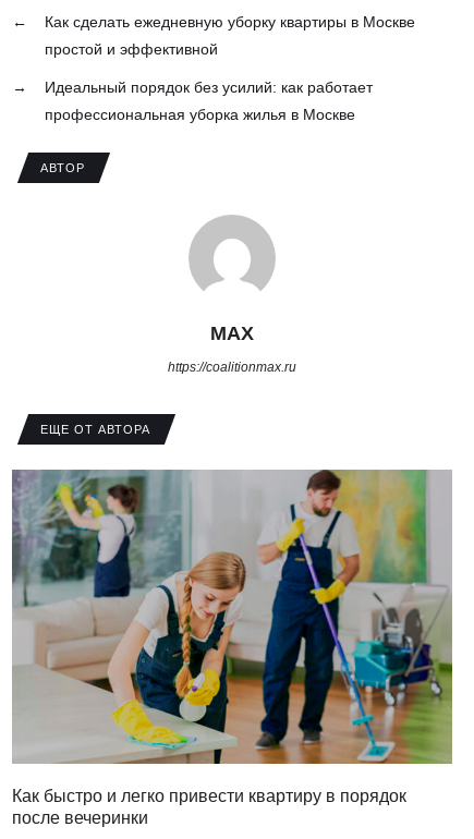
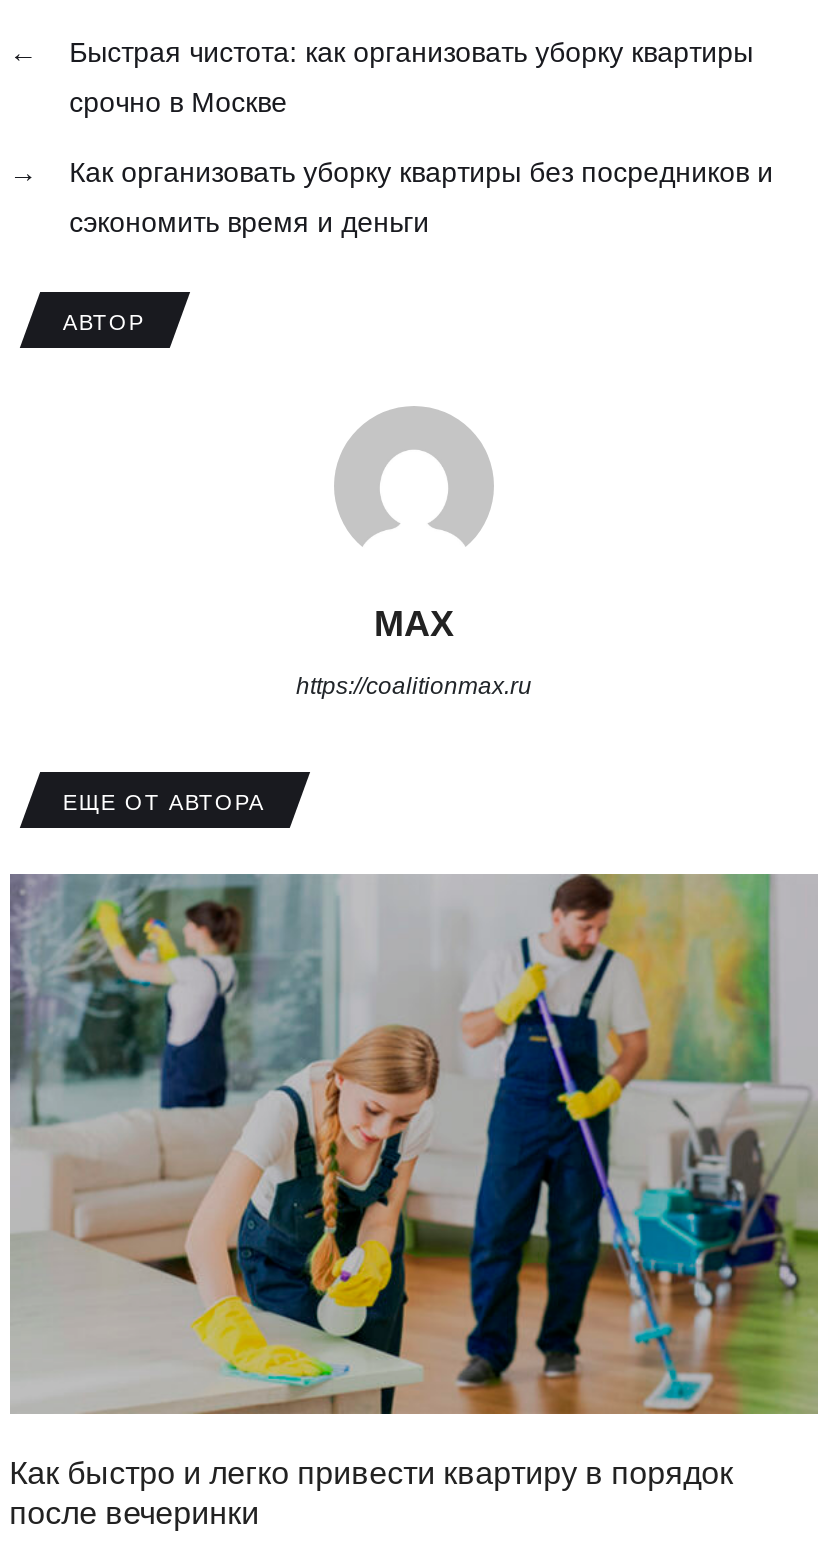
- Как сделать ежедневную уборку квартиры в Москве
+ Быстрая чистота: как организовать уборку квартиры

- простой и эффективной
+ срочно в Москве

- Идеальный порядок без усилий: как работает
+ Как организовать уборку квартиры без посредников и

- профессиональная уборка жилья в Москве
+ сэкономить время и деньги
